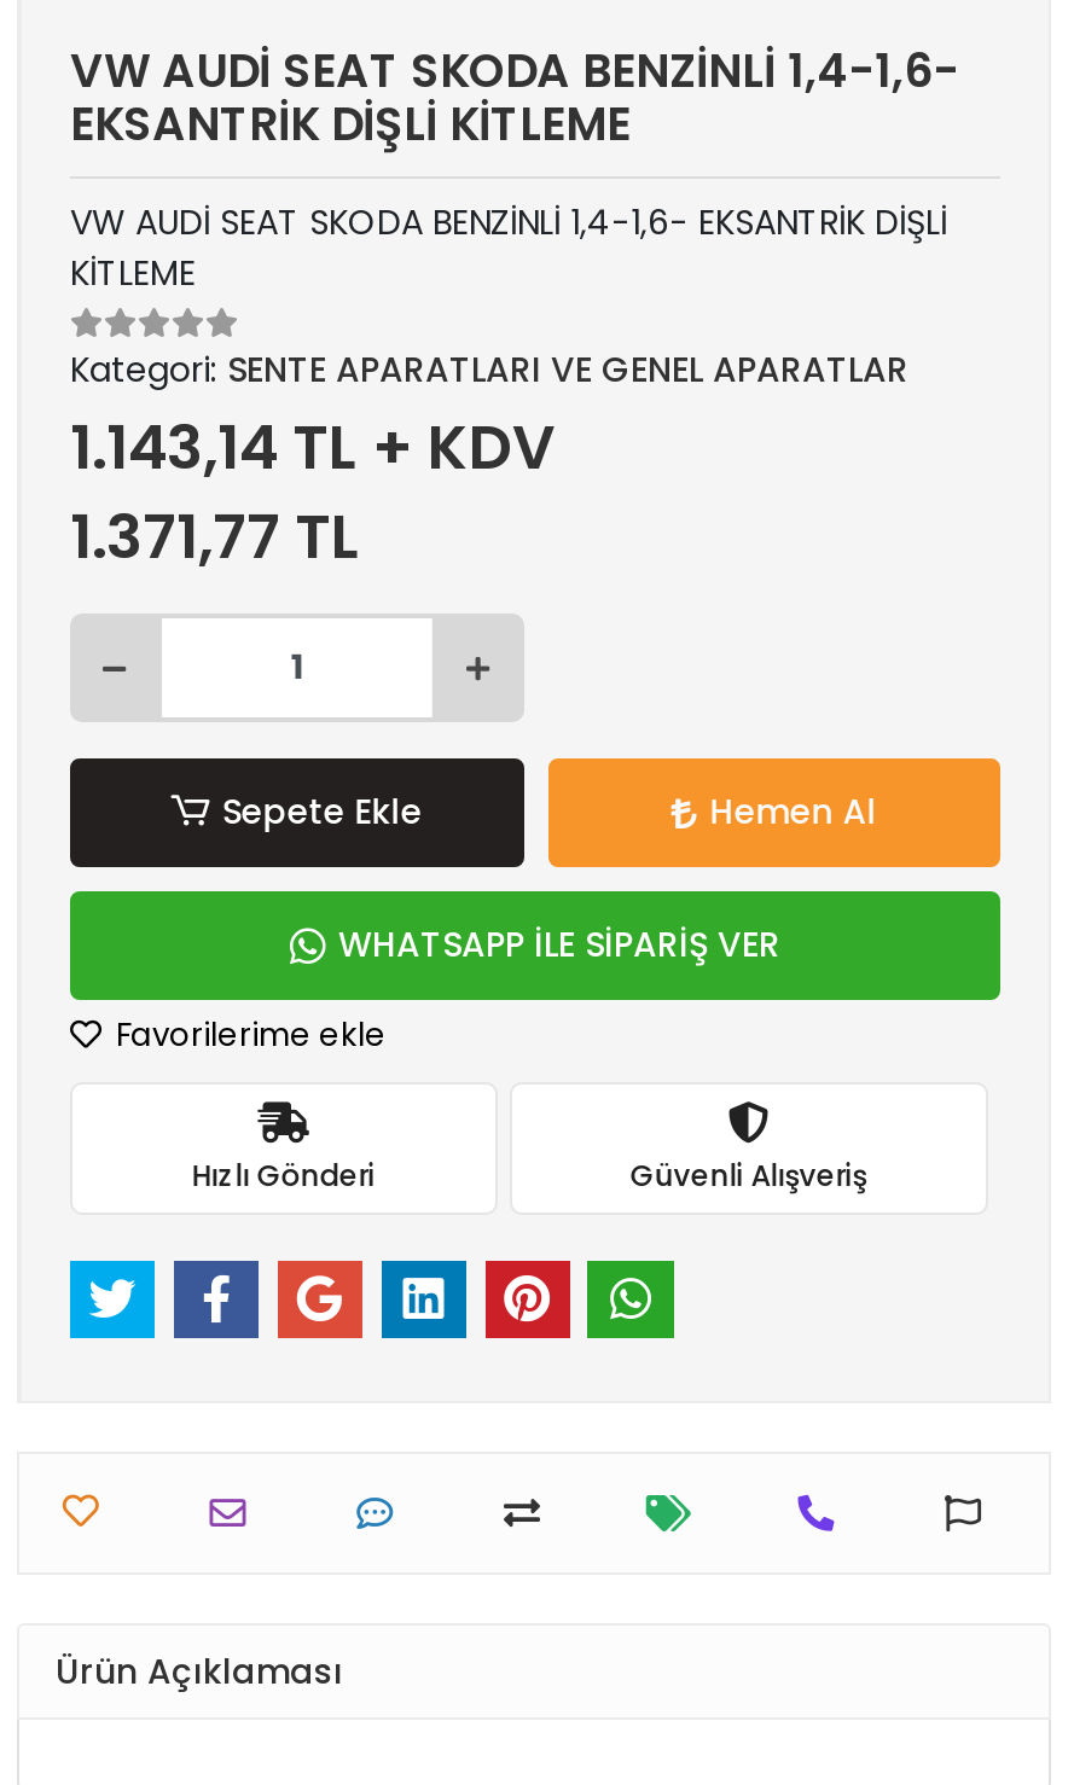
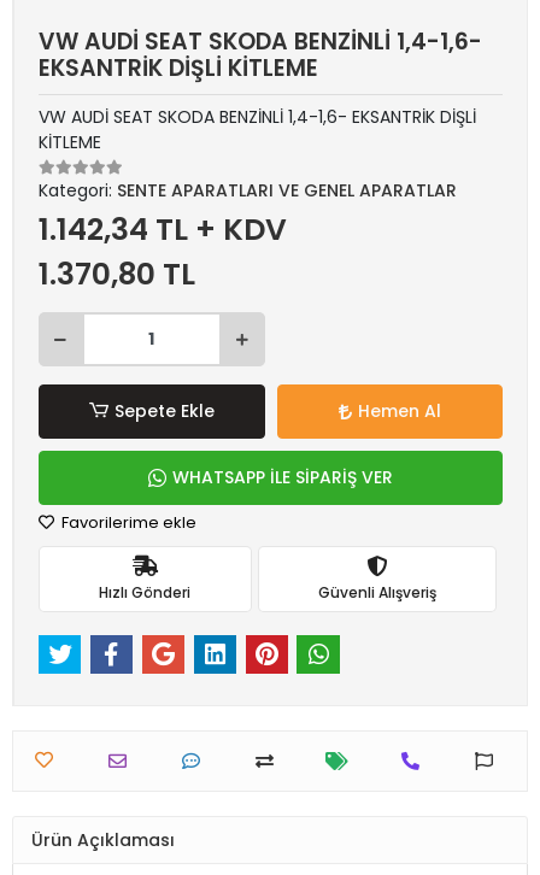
- 1.143,14 TL + KDV
+ 1.142,34 TL + KDV

- 1.371,77 TL
+ 1.370,80 TL
